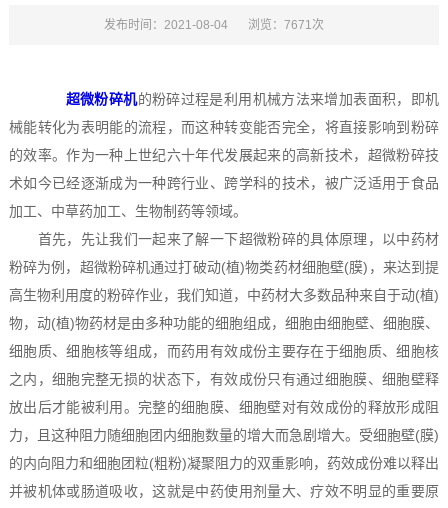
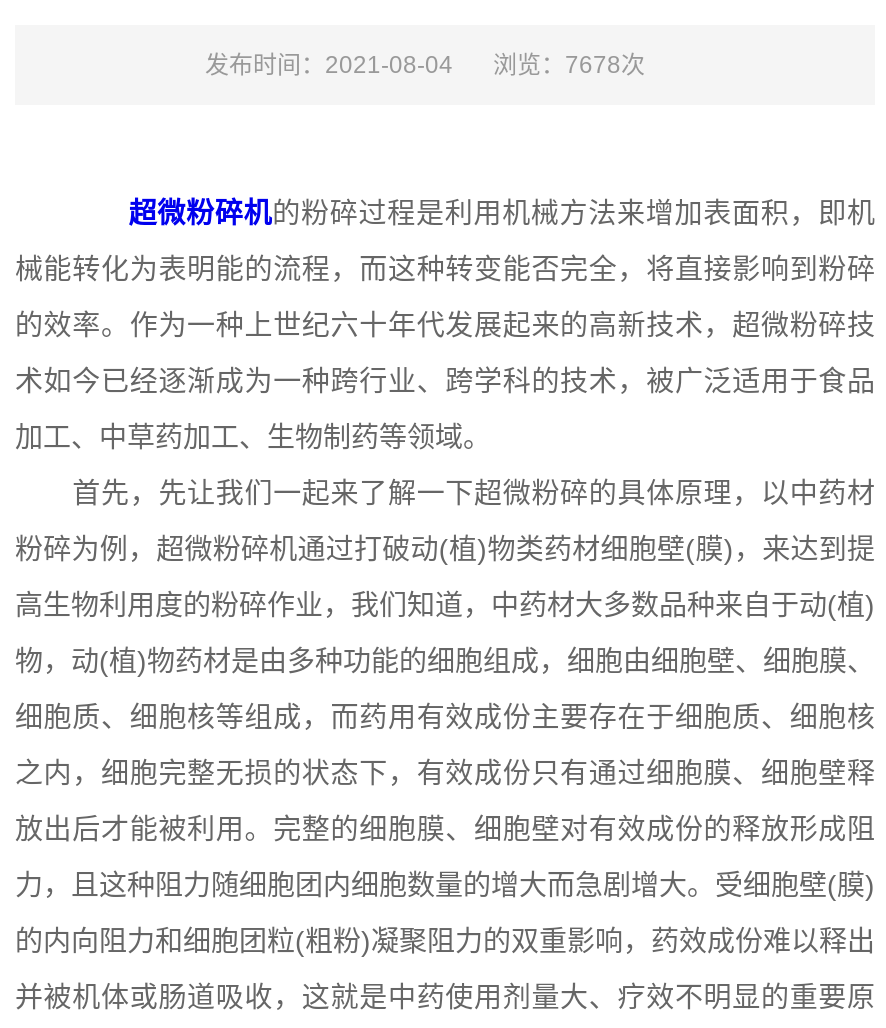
- 发布时间：2021-08-04 浏览：7671次
+ 发布时间：2021-08-04 浏览：7678次
